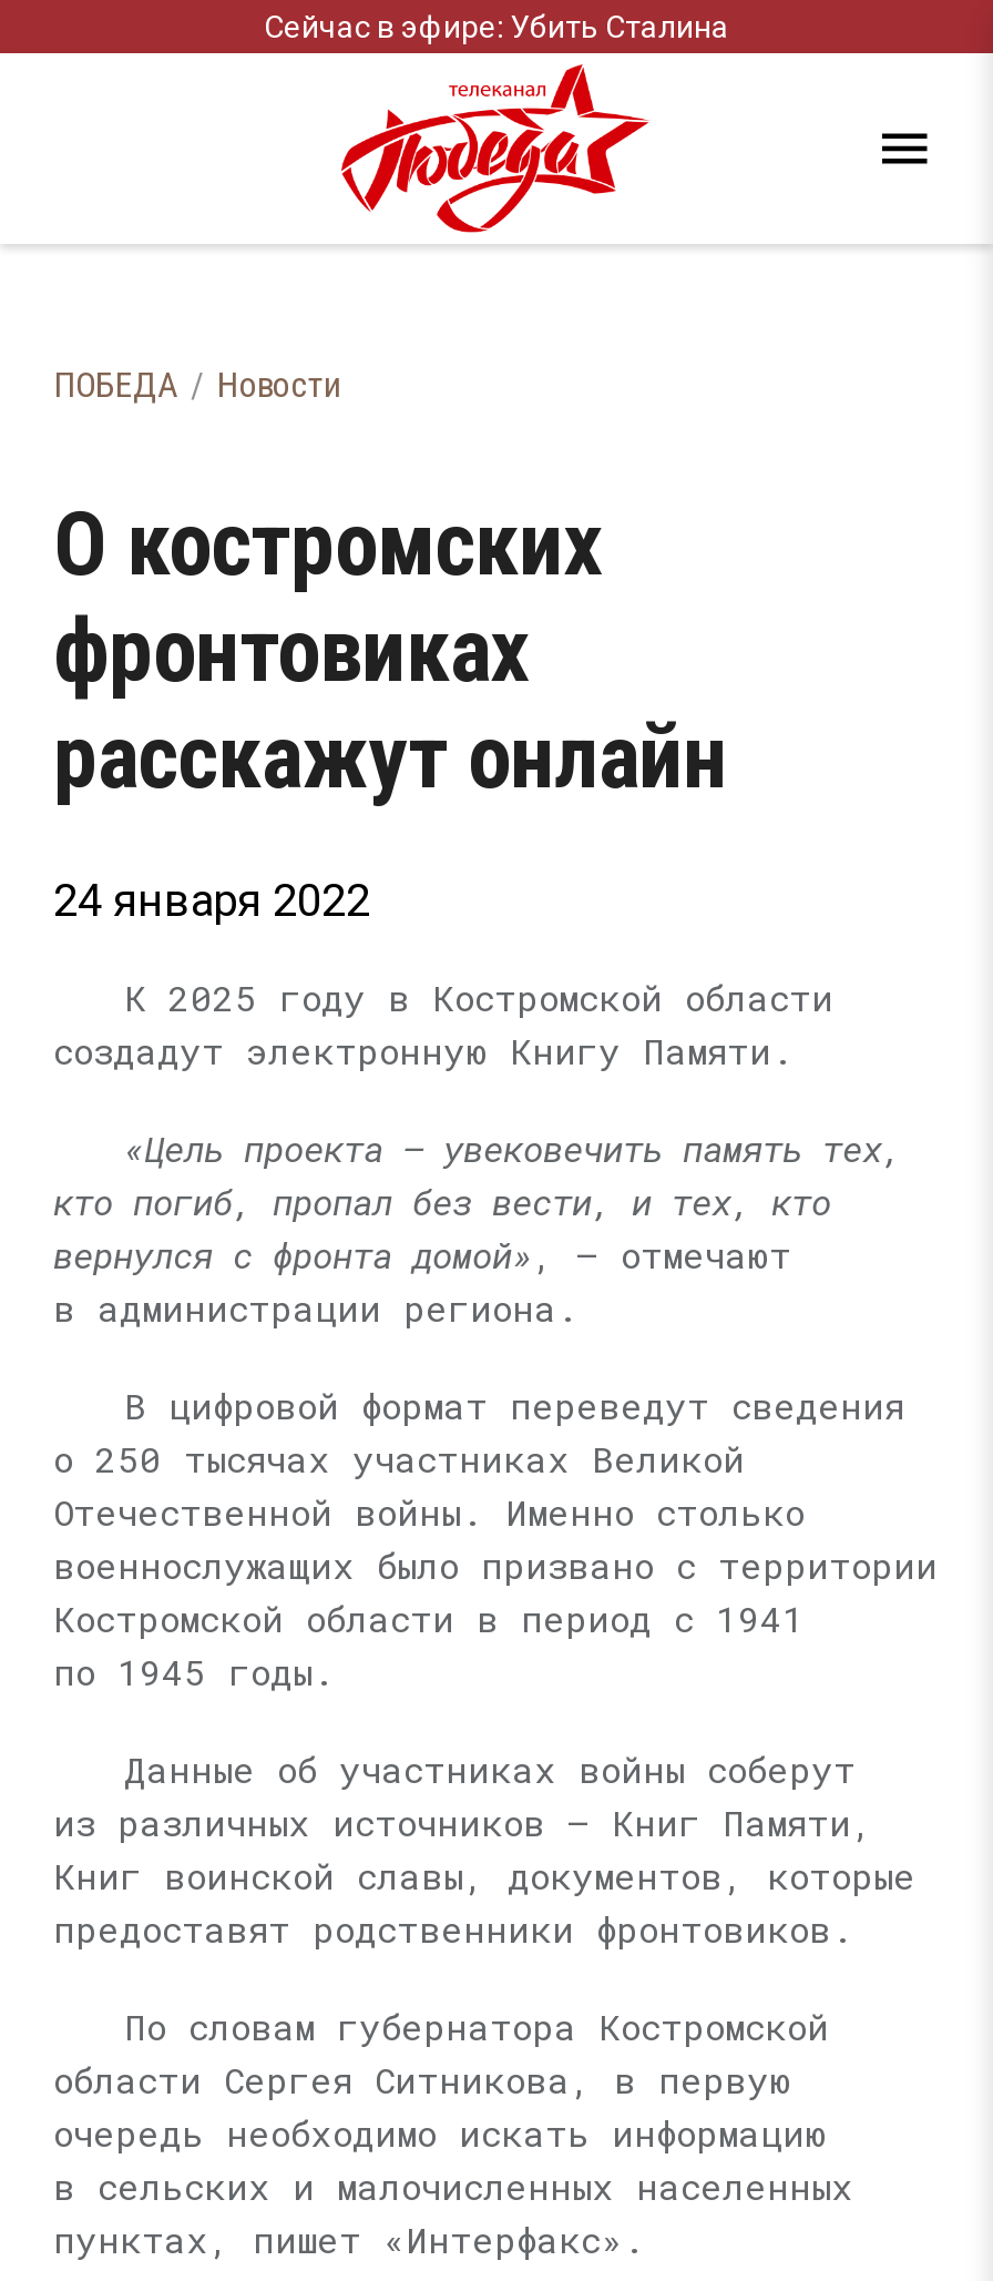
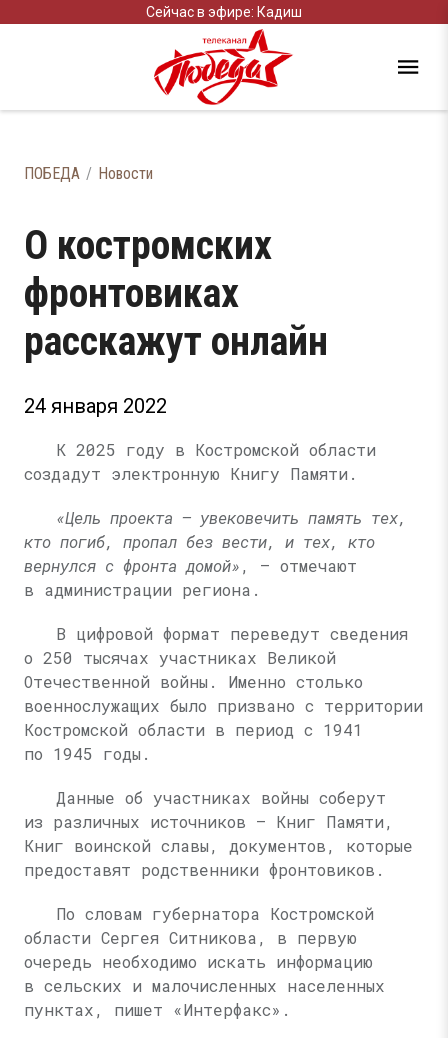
- Сейчас в эфире: Убить Сталина
+ Сейчас в эфире: Кадиш
